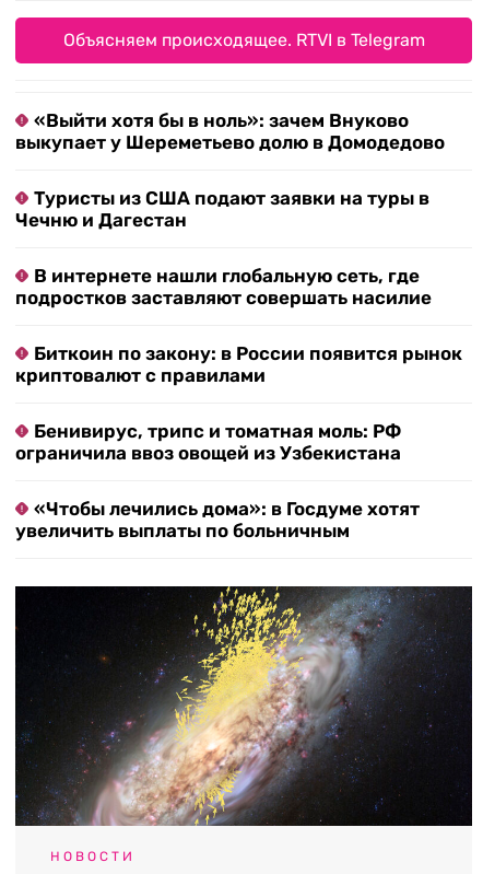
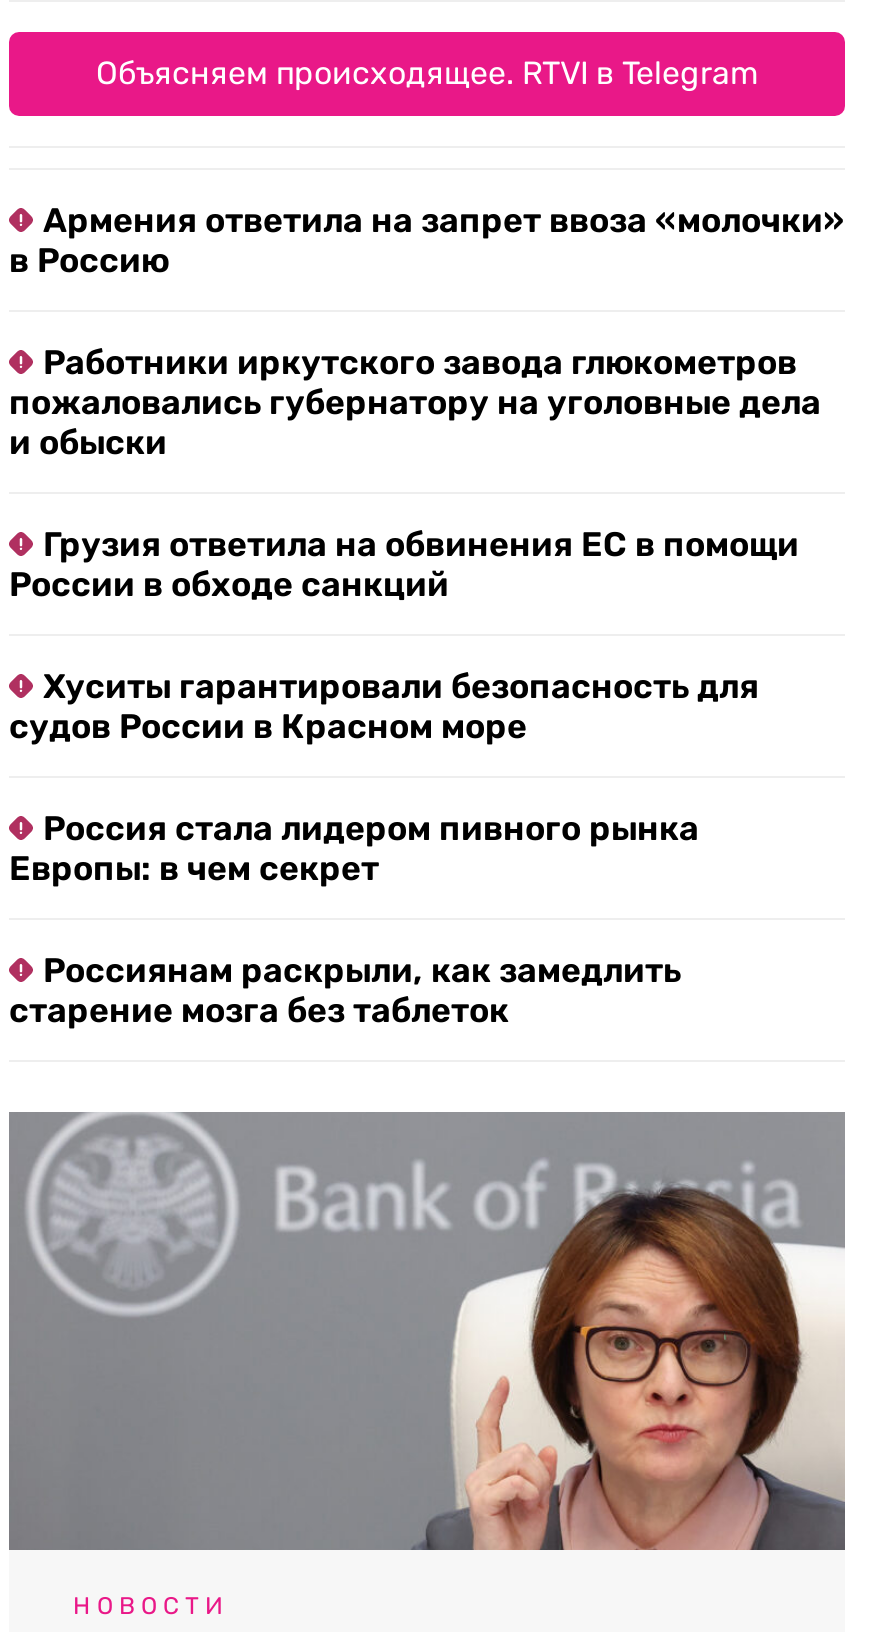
- «Выйти хотя бы в ноль»: зачем Внуково
- выкупает у Шереметьево долю в Домодедово
+ Армения ответила на запрет ввоза «молочки»
+ в Россию

- Туристы из США подают заявки на туры в
- Чечню и Дагестан
+ Работники иркутского завода глюкометров
+ пожаловались губернатору на уголовные дела
+ и обыски

- В интернете нашли глобальную сеть, где
- подростков заставляют совершать насилие
+ Грузия ответила на обвинения ЕС в помощи
+ России в обходе санкций

- Биткоин по закону: в России появится рынок
- криптовалют с правилами
+ Хуситы гарантировали безопасность для
+ судов России в Красном море

- Бенивирус, трипс и томатная моль: РФ
- ограничила ввоз овощей из Узбекистана
+ Россия стала лидером пивного рынка
+ Европы: в чем секрет

- «Чтобы лечились дома»: в Госдуме хотят
- увеличить выплаты по больничным
+ Россиянам раскрыли, как замедлить
+ старение мозга без таблеток

- [image]
+ [image]
